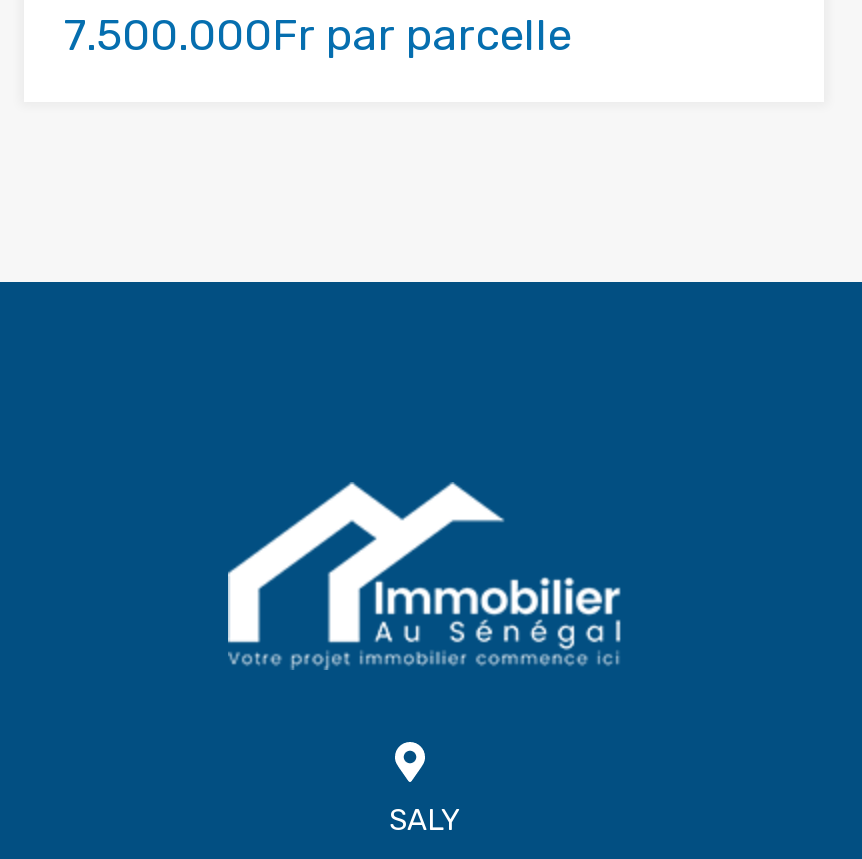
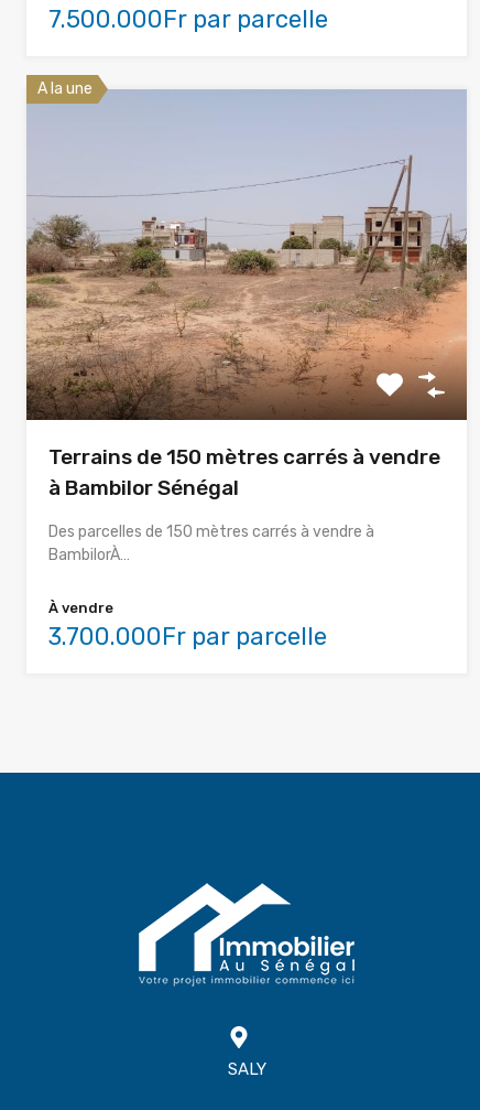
+ [image]
+ A la une

+ Terrains de 150 mètres carrés à vendre
+ à Bambilor Sénégal
+ Des parcelles de 150 mètres carrés à vendre à
+ BambilorÀ…
+ À vendre
+ 3.700.000Fr par parcelle
